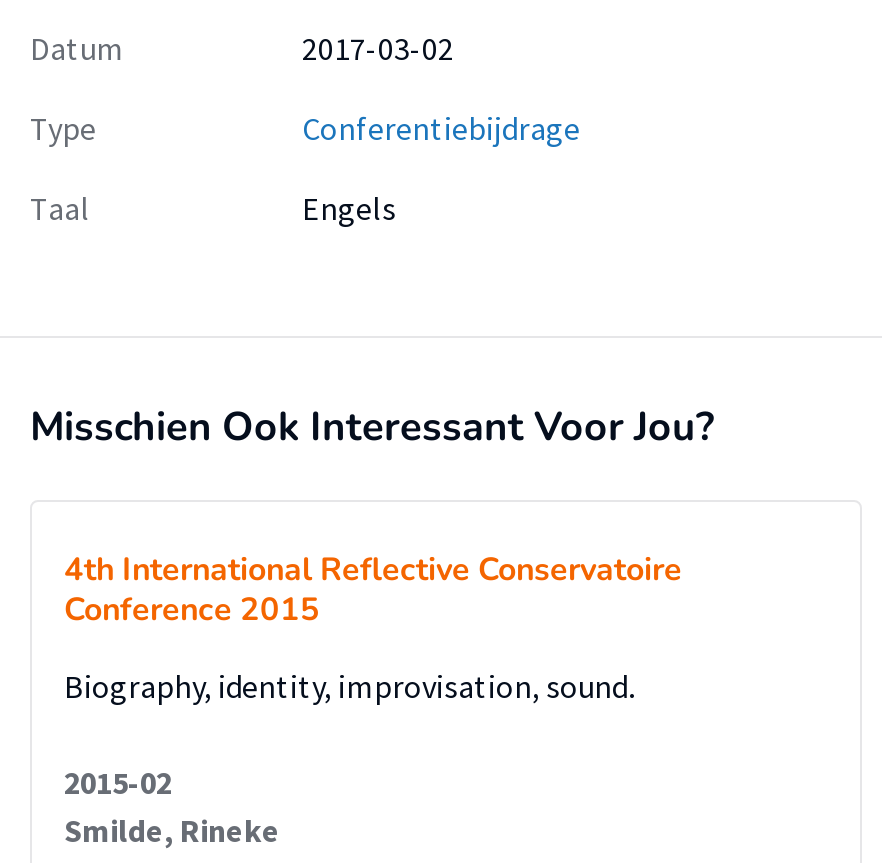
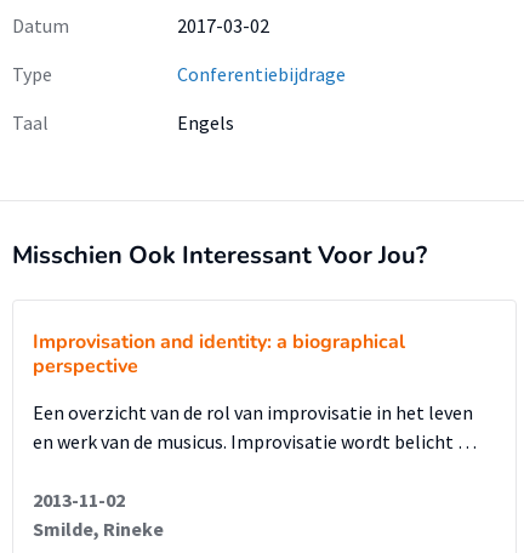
- 4th International Reflective Conservatoire
- Conference 2015
+ Improvisation and identity: a biographical
+ perspective

- Biography, identity, improvisation, sound.
+ Een overzicht van de rol van improvisatie in het leven
+ en werk van de musicus. Improvisatie wordt belicht …

- 2015-02
+ 2013-11-02
